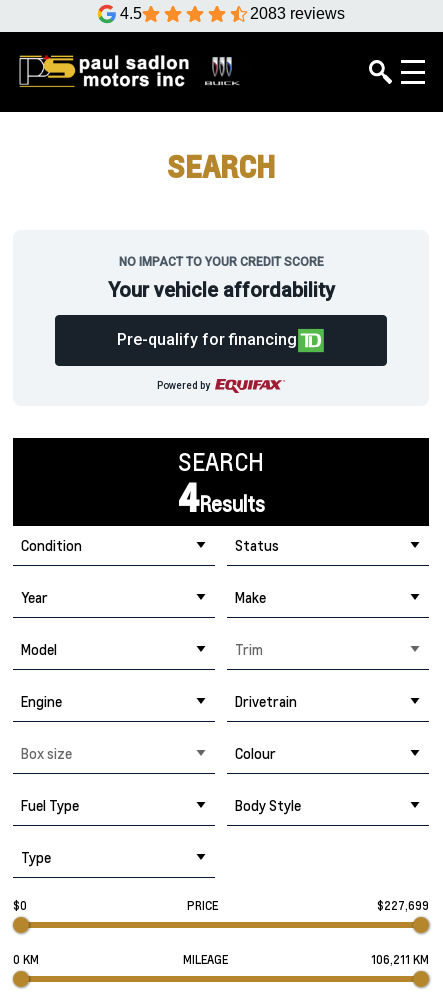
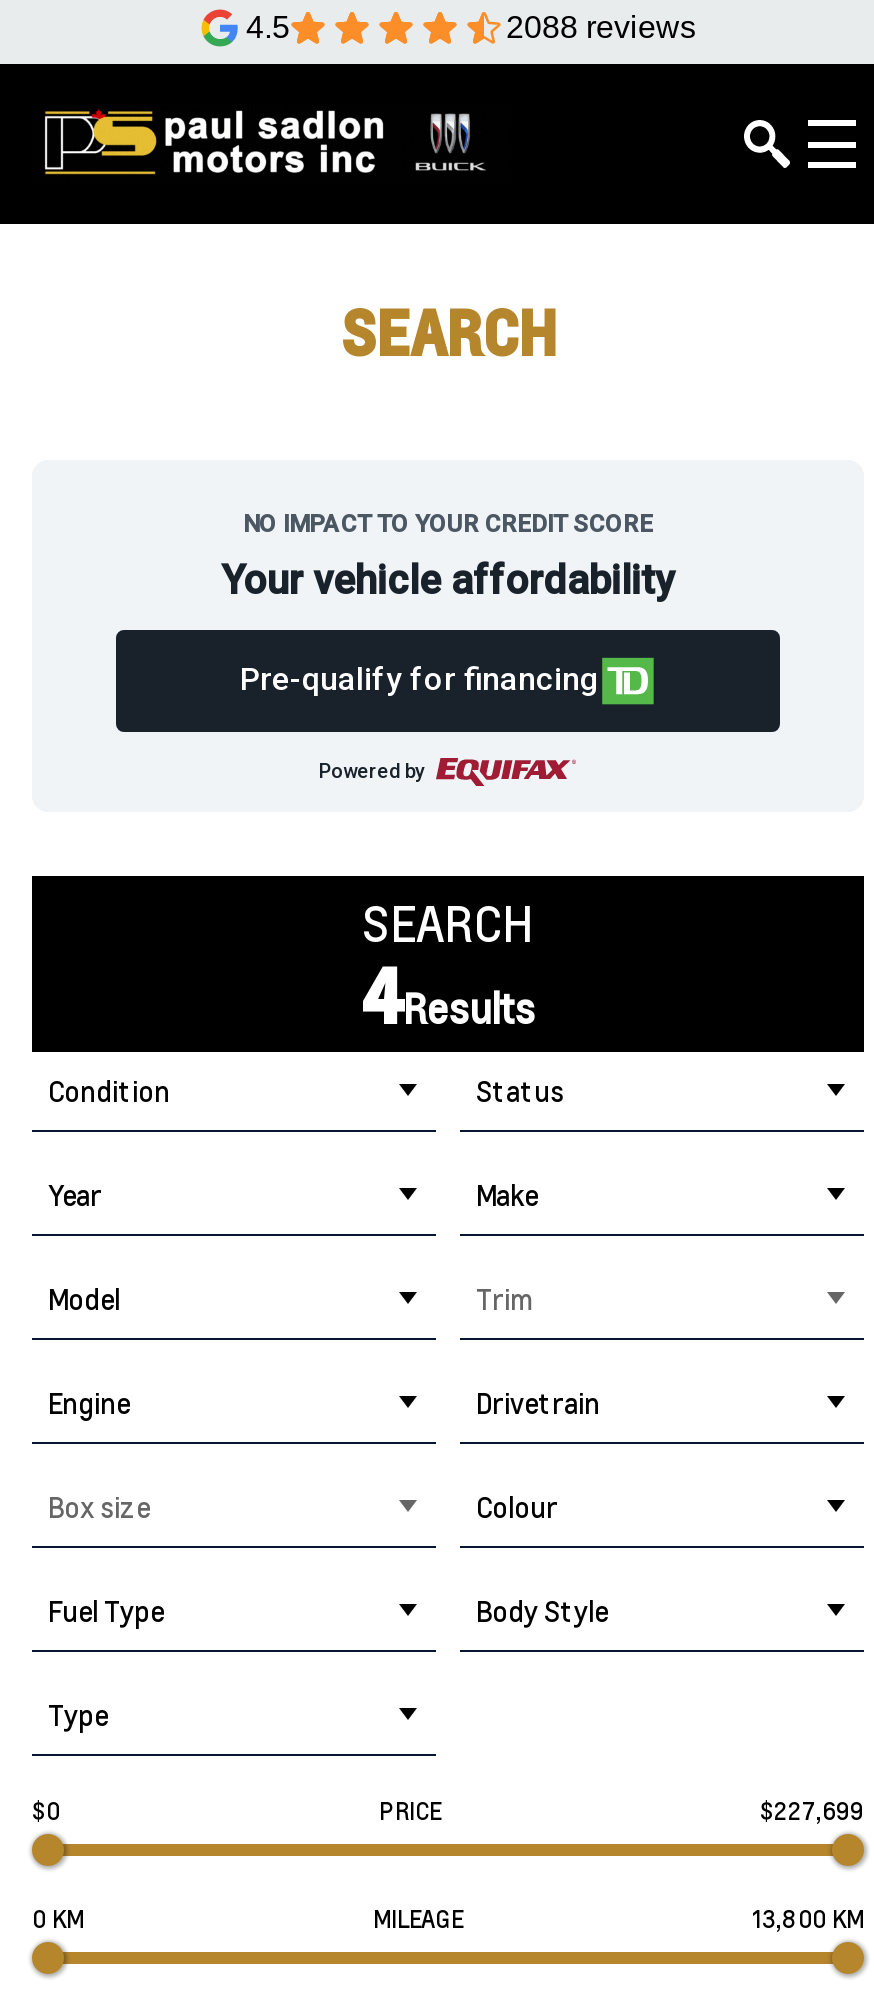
- 2083 reviews
+ 2088 reviews

- 106,211 KM
+ 13,800 KM
